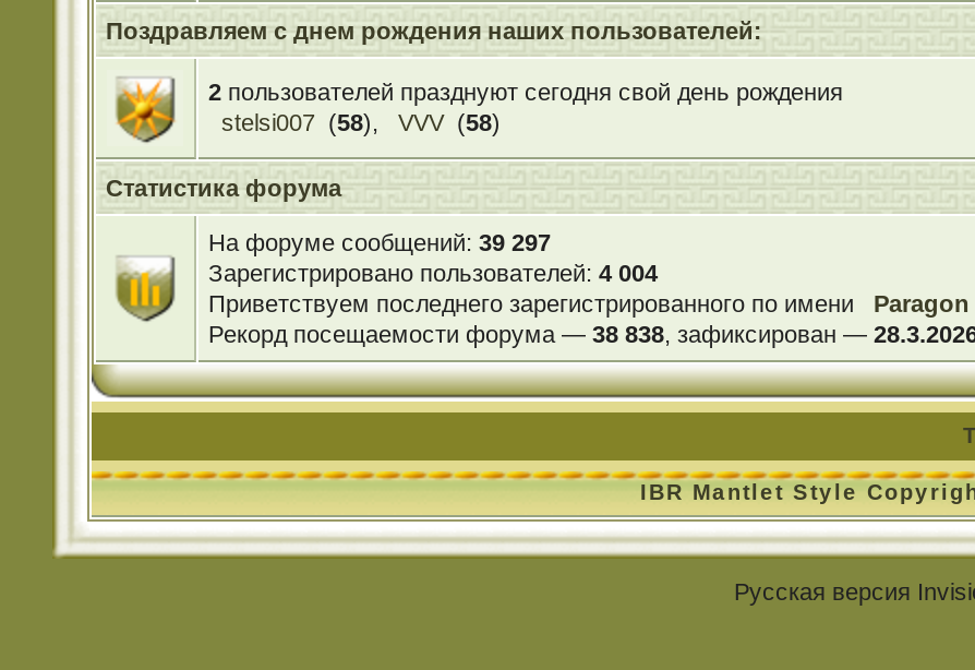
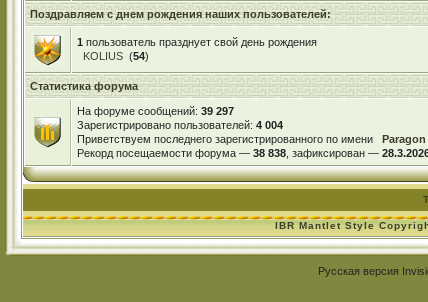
- 2 пользователей празднуют сегодня свой день рождения
- stelsi007 (58), VVV (58)
+ 1 пользователь празднует свой день рождения
+ KOLIUS (54)
